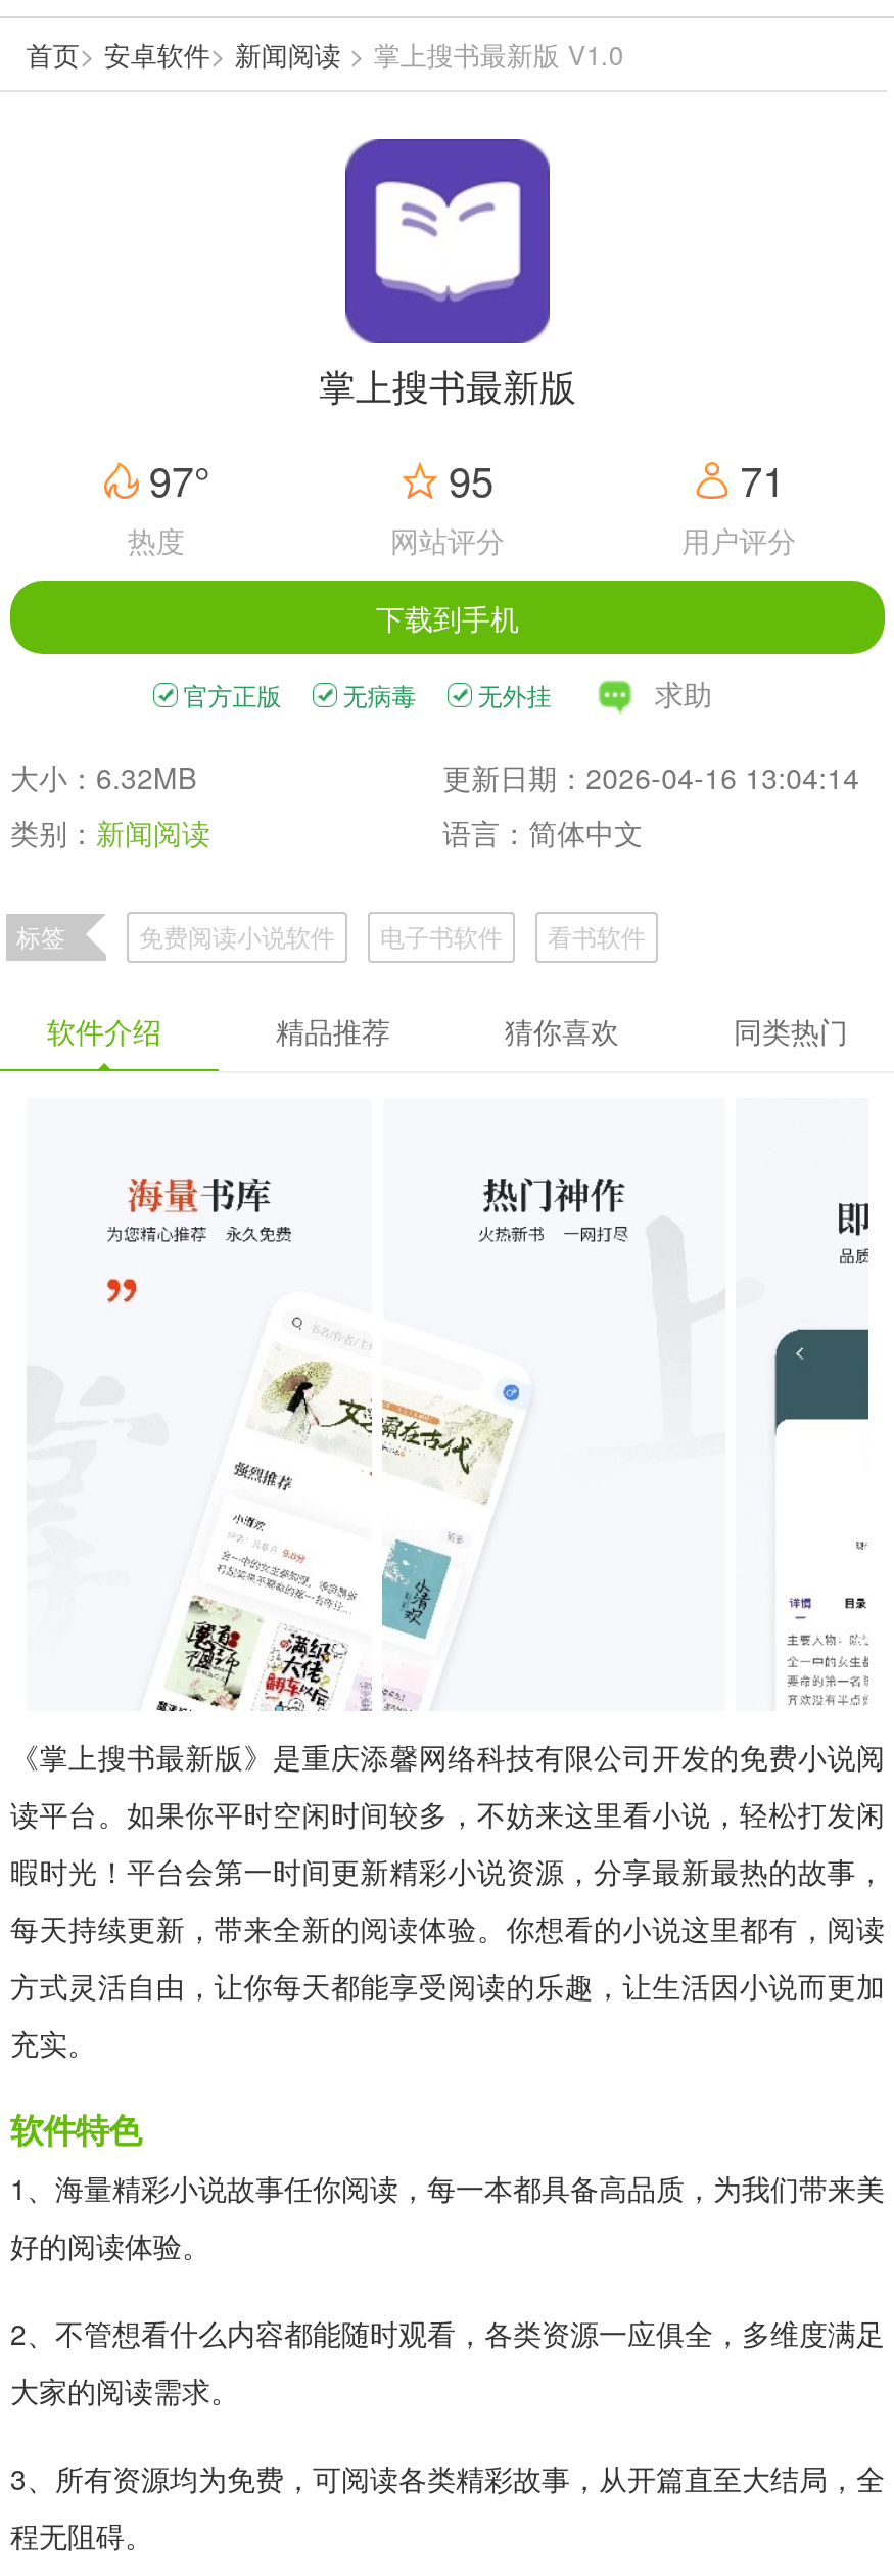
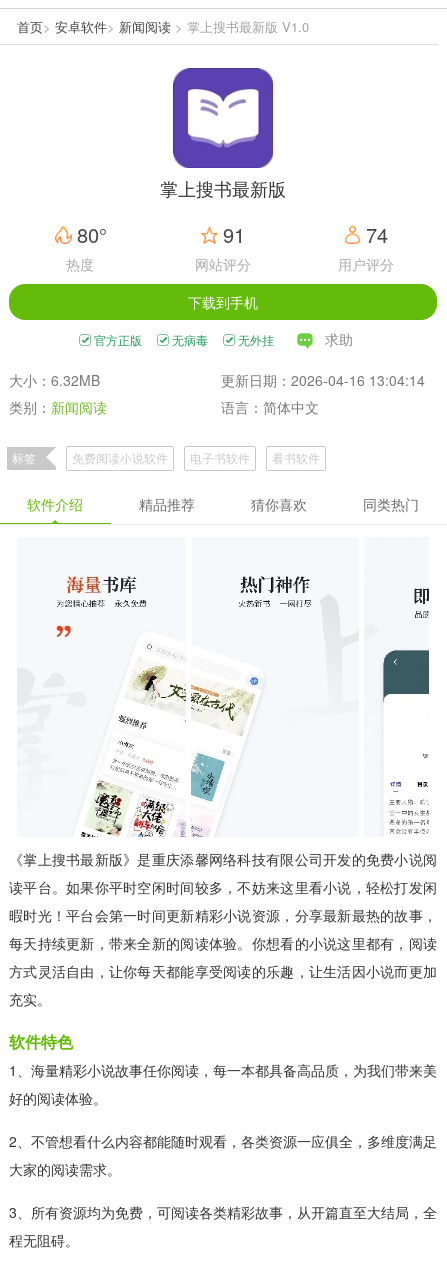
- 97°
+ 80°

- 95
+ 91

- 71
+ 74
